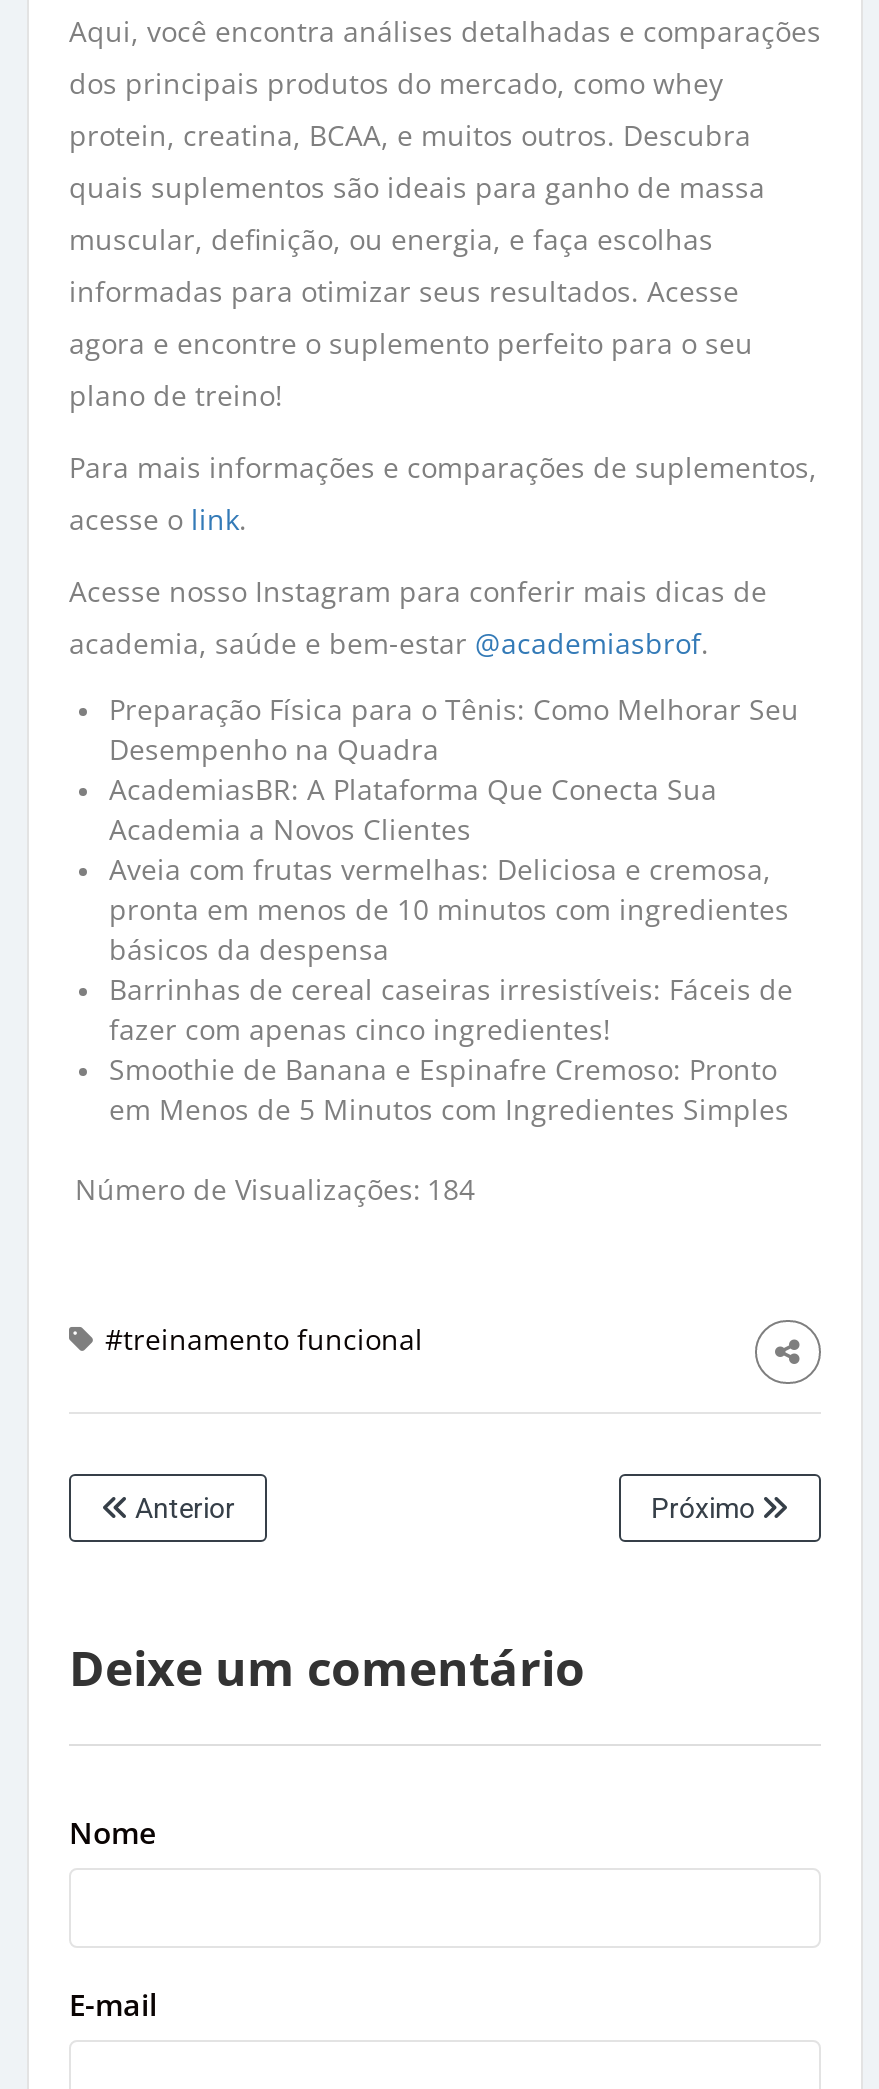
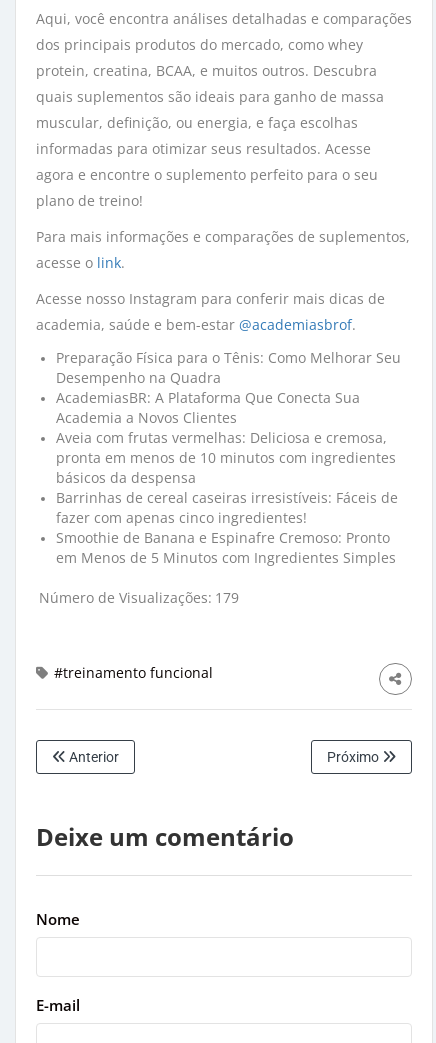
- Número de Visualizações: 184
+ Número de Visualizações: 179
